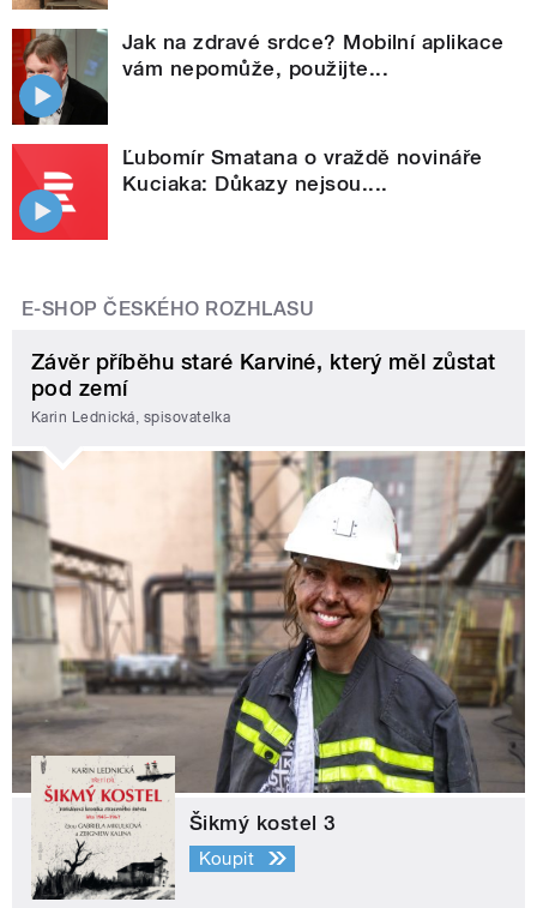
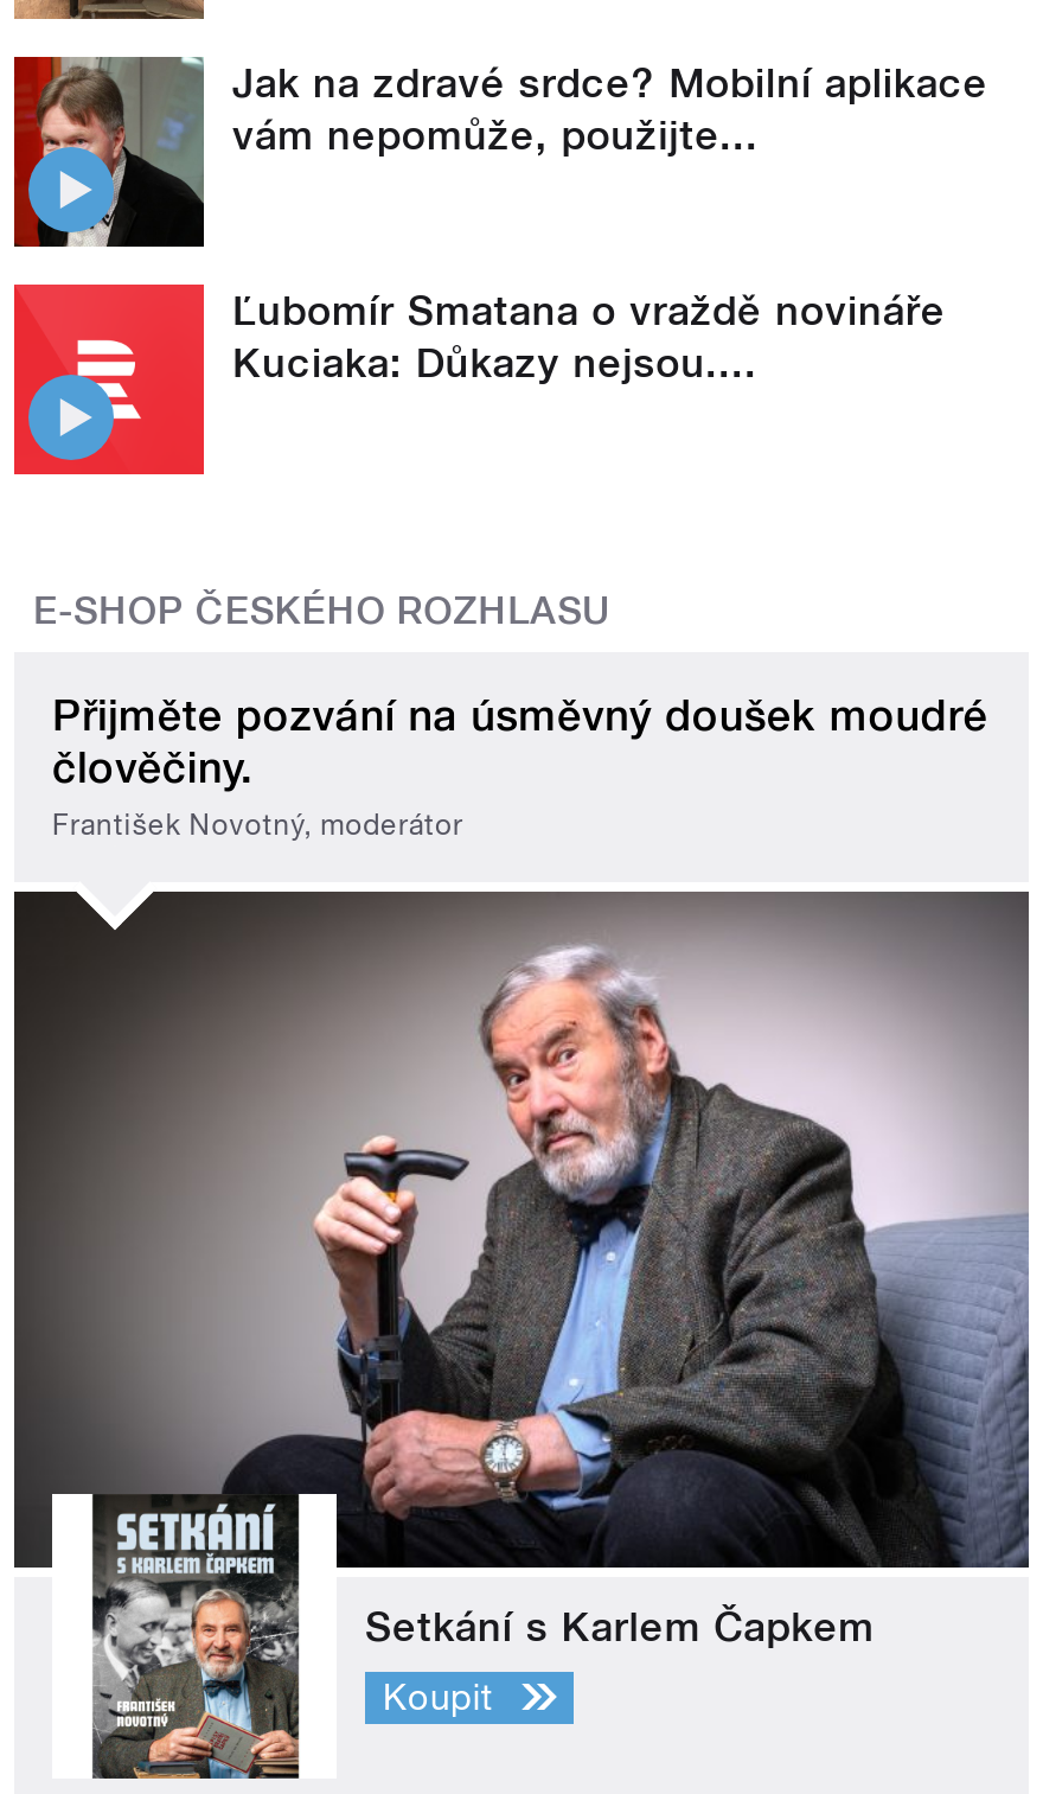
- Závěr příběhu staré Karviné, který měl zůstat
- pod zemí
- Karin Lednická, spisovatelka
+ Přijměte pozvání na úsměvný doušek moudré
+ člověčiny.
+ František Novotný, moderátor

- [image]
- Šikmý kostel 3
+ [image]
+ Setkání s Karlem Čapkem
